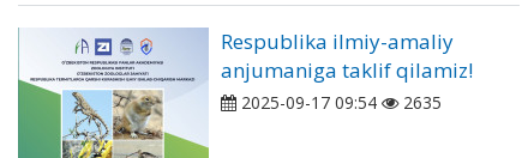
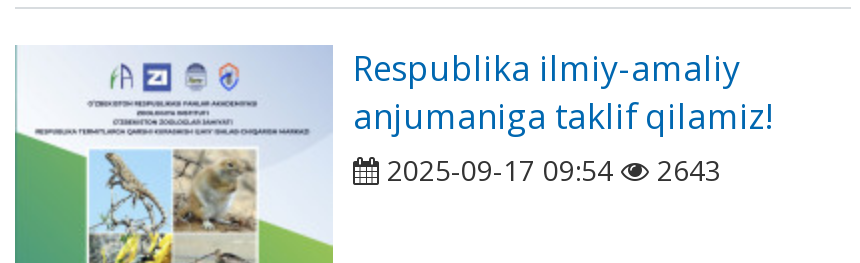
- 2025-09-17 09:54 2635
+ 2025-09-17 09:54 2643
